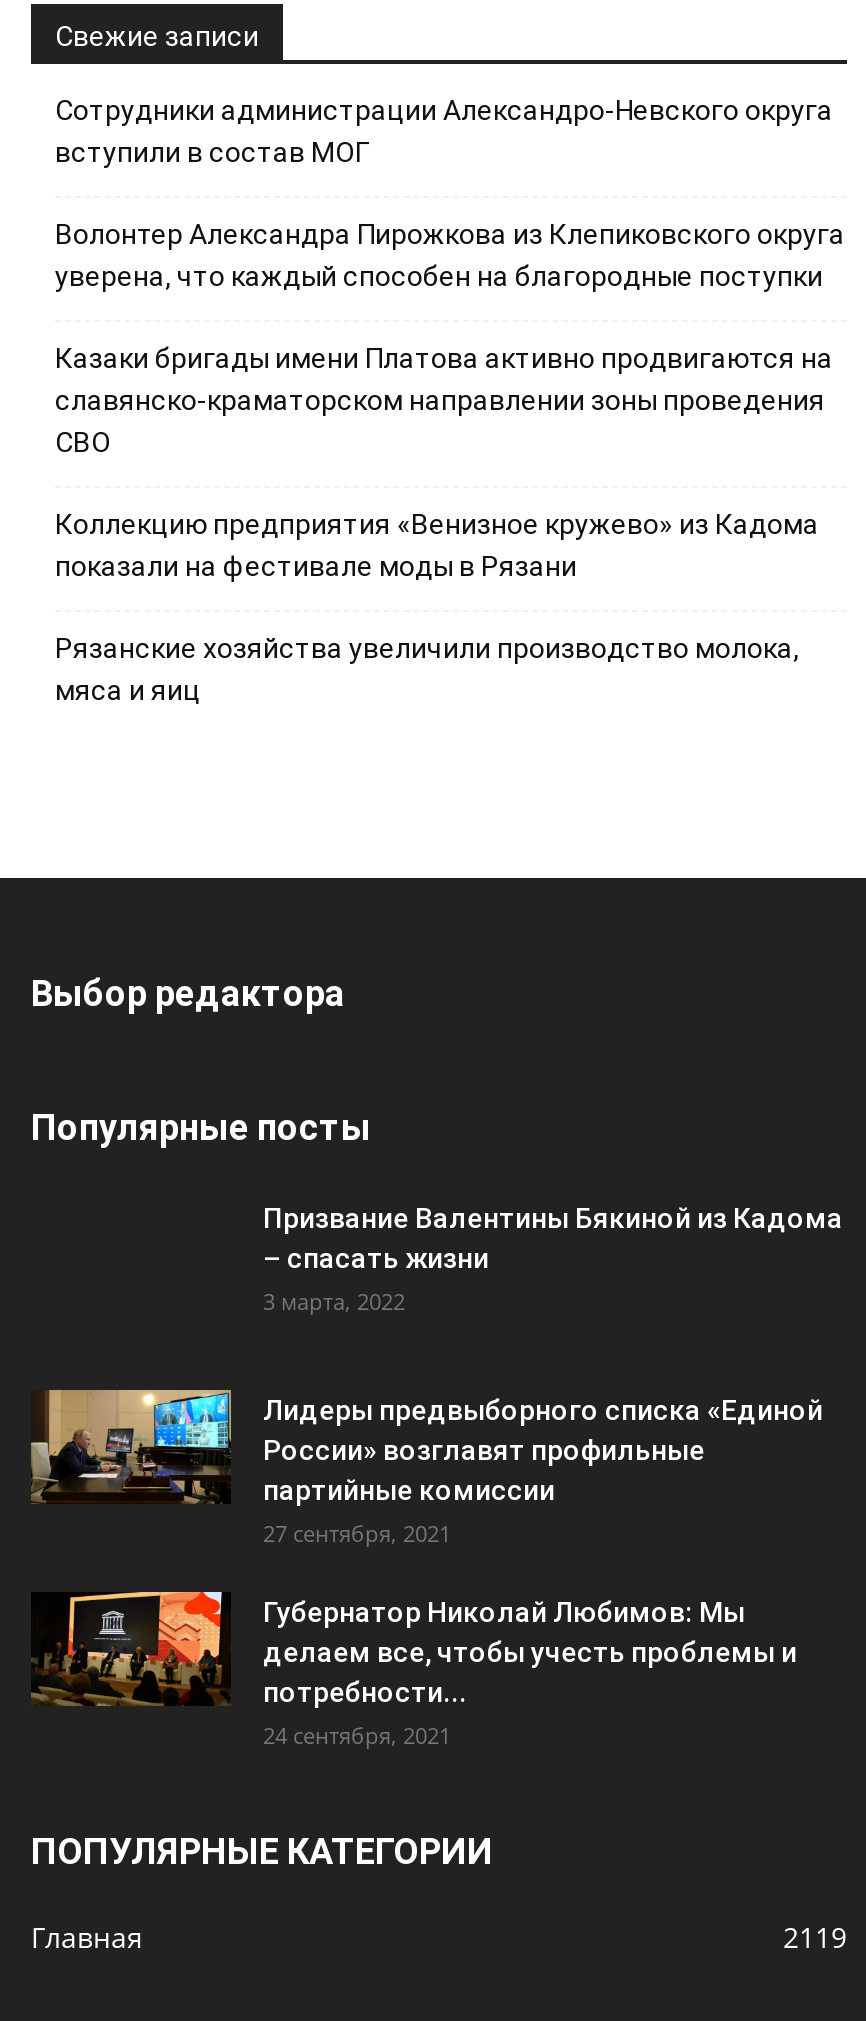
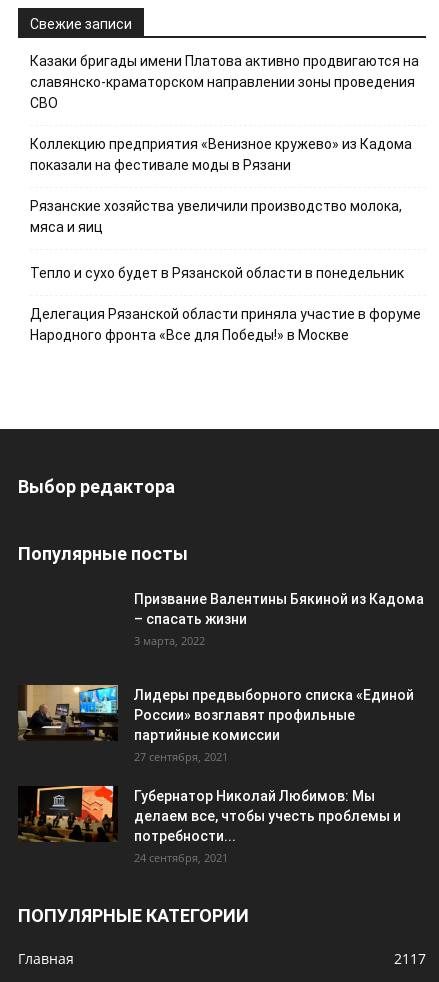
- Сотрудники администрации Александро-Невского округа
- вступили в состав МОГ
- Волонтер Александра Пирожкова из Клепиковского округа
- уверена, что каждый способен на благородные поступки

moved up: Казаки бригады имени Платова активно продвигаются на | славянско-краматорском направлении зоны проведения | СВО | Коллекцию предприятия «Венизное кружево» из Кадома | показали на фестивале моды в Рязани | Рязанские хозяйства увеличили производство молока, | мяса и яиц

+ Тепло и сухо будет в Рязанской области в понедельник
+ Делегация Рязанской области приняла участие в форуме
+ Народного фронта «Все для Победы!» в Москве

- 2119
+ 2117
